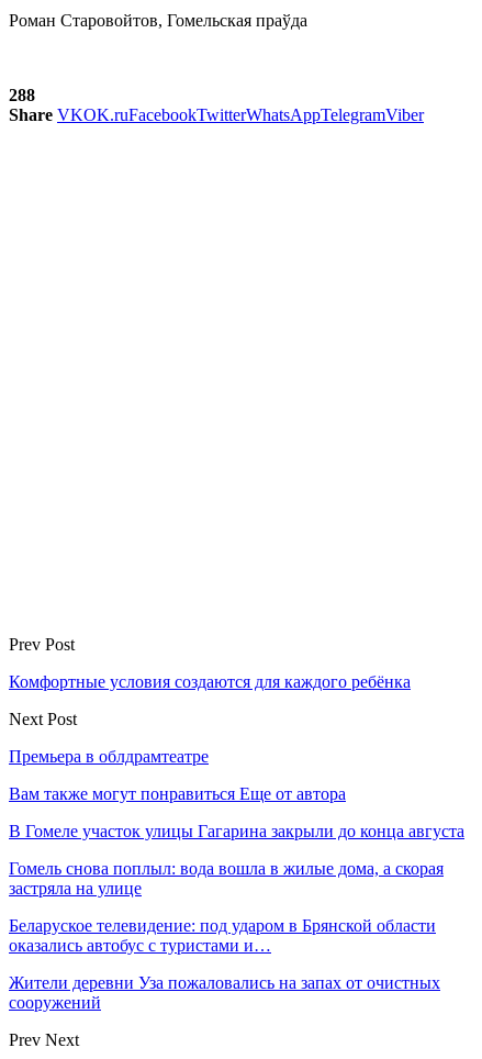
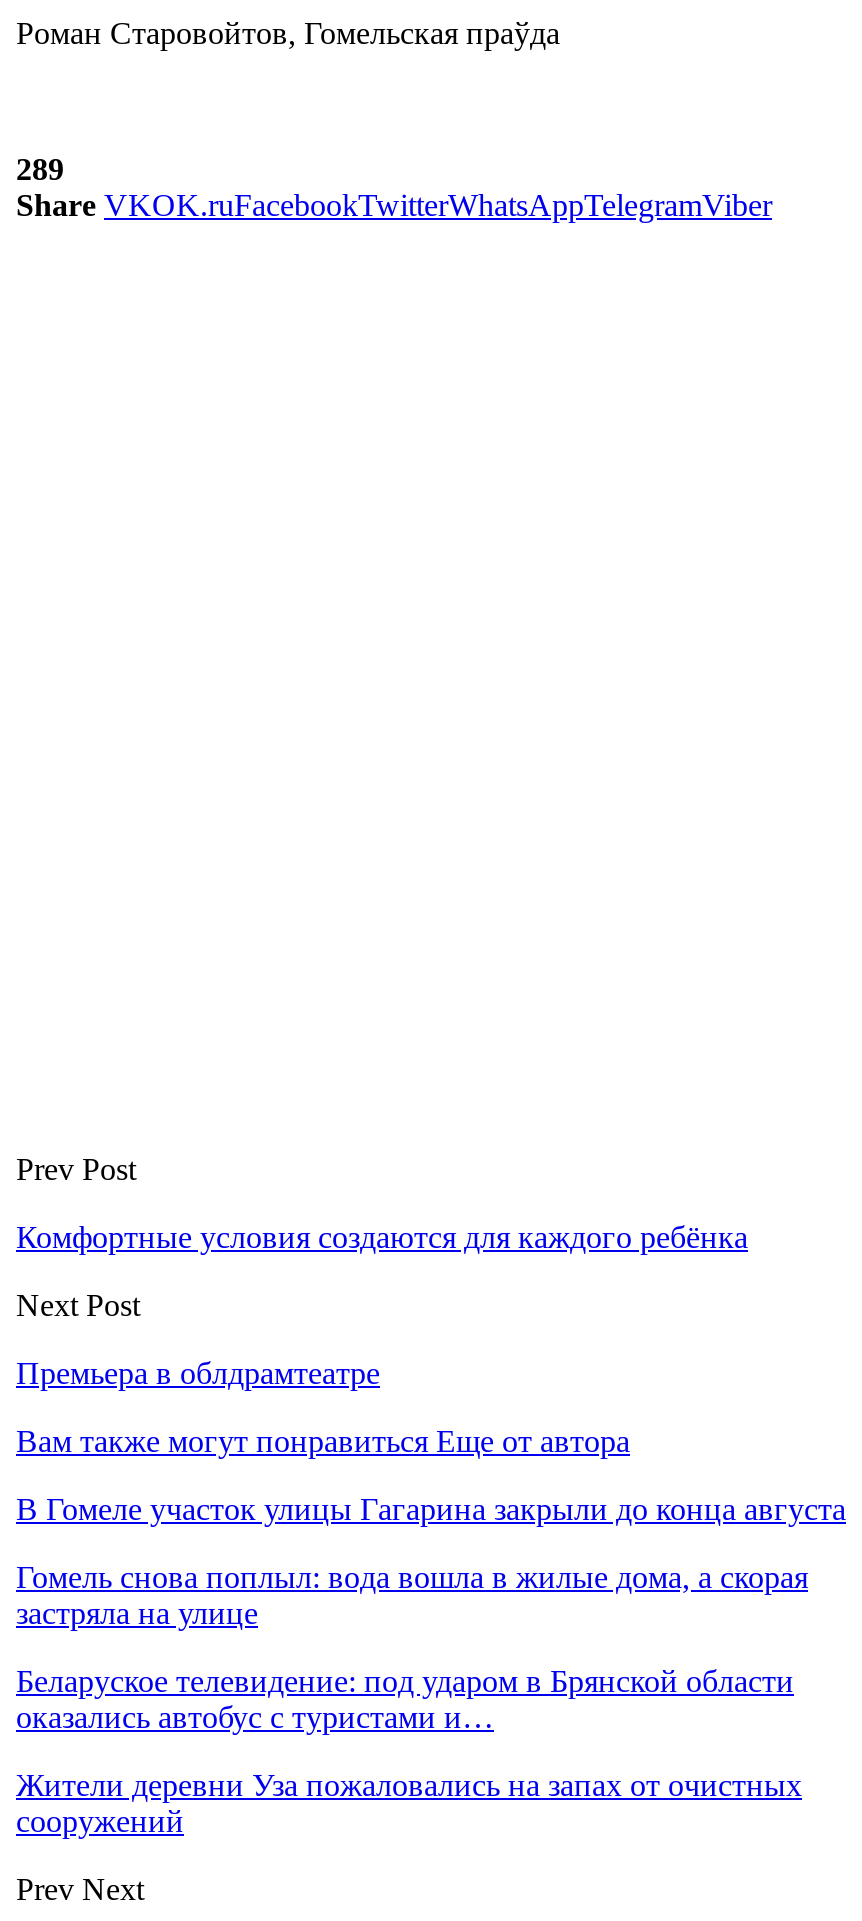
- 288
+ 289
